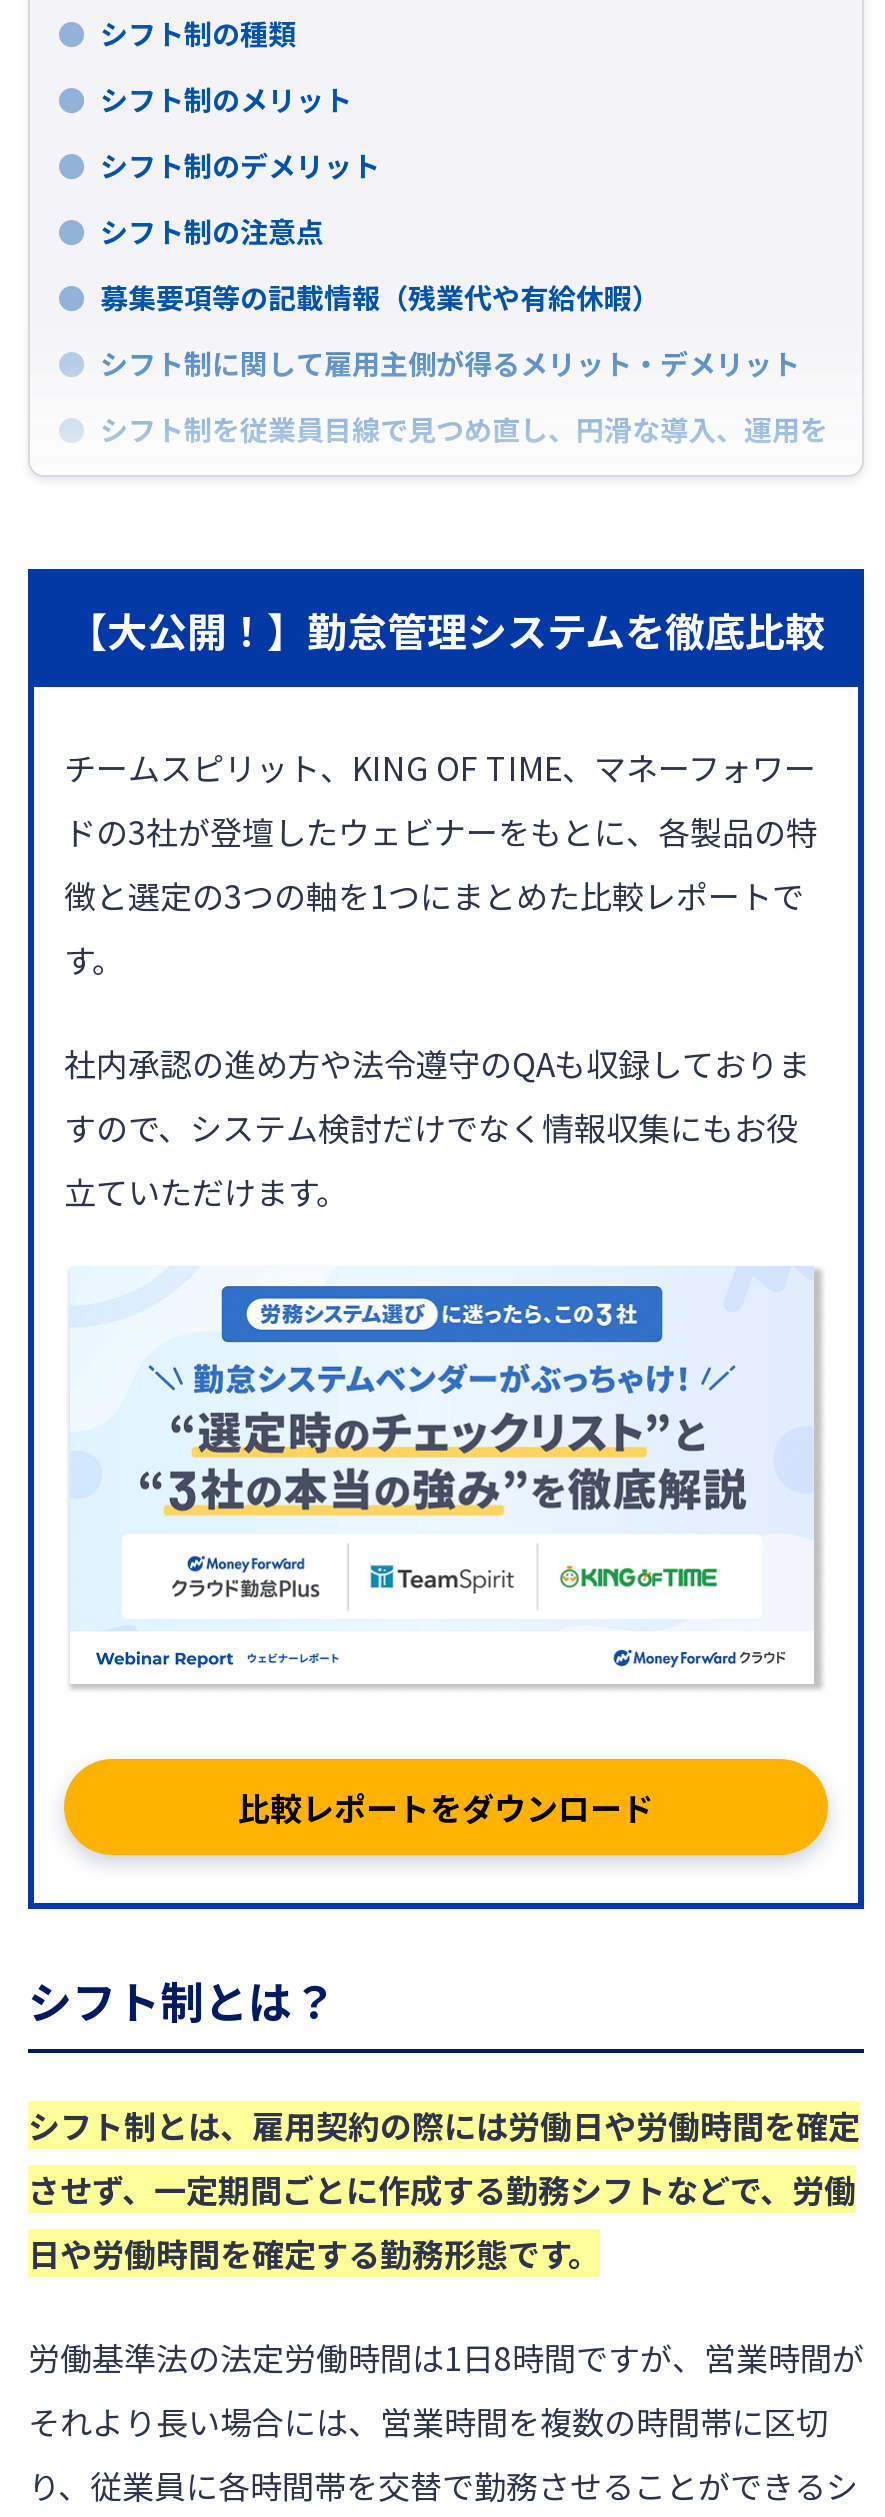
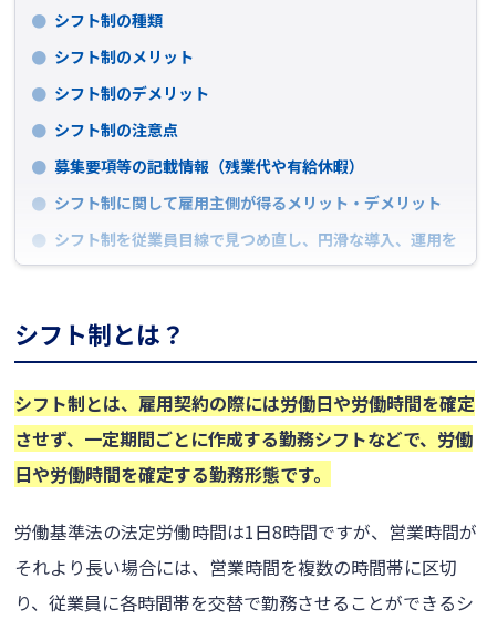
- [image]
- 【大公開！】勤怠管理システムを徹底比較
- チームスピリット、KING OF TIME、マネーフォワー
- ドの3社が登壇したウェビナーをもとに、各製品の特
- 徴と選定の3つの軸を1つにまとめた比較レポートで
- す。
- 社内承認の進め方や法令遵守のQAも収録しておりま
- すので、システム検討だけでなく情報収集にもお役
- 立ていただけます。

- 比較レポートをダウンロード
